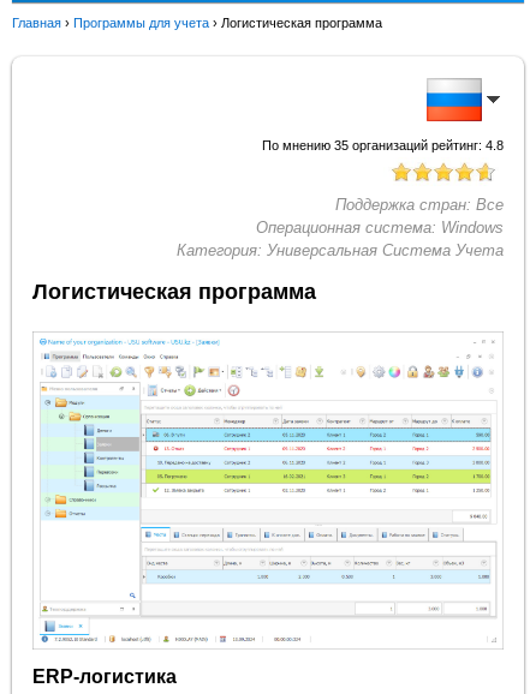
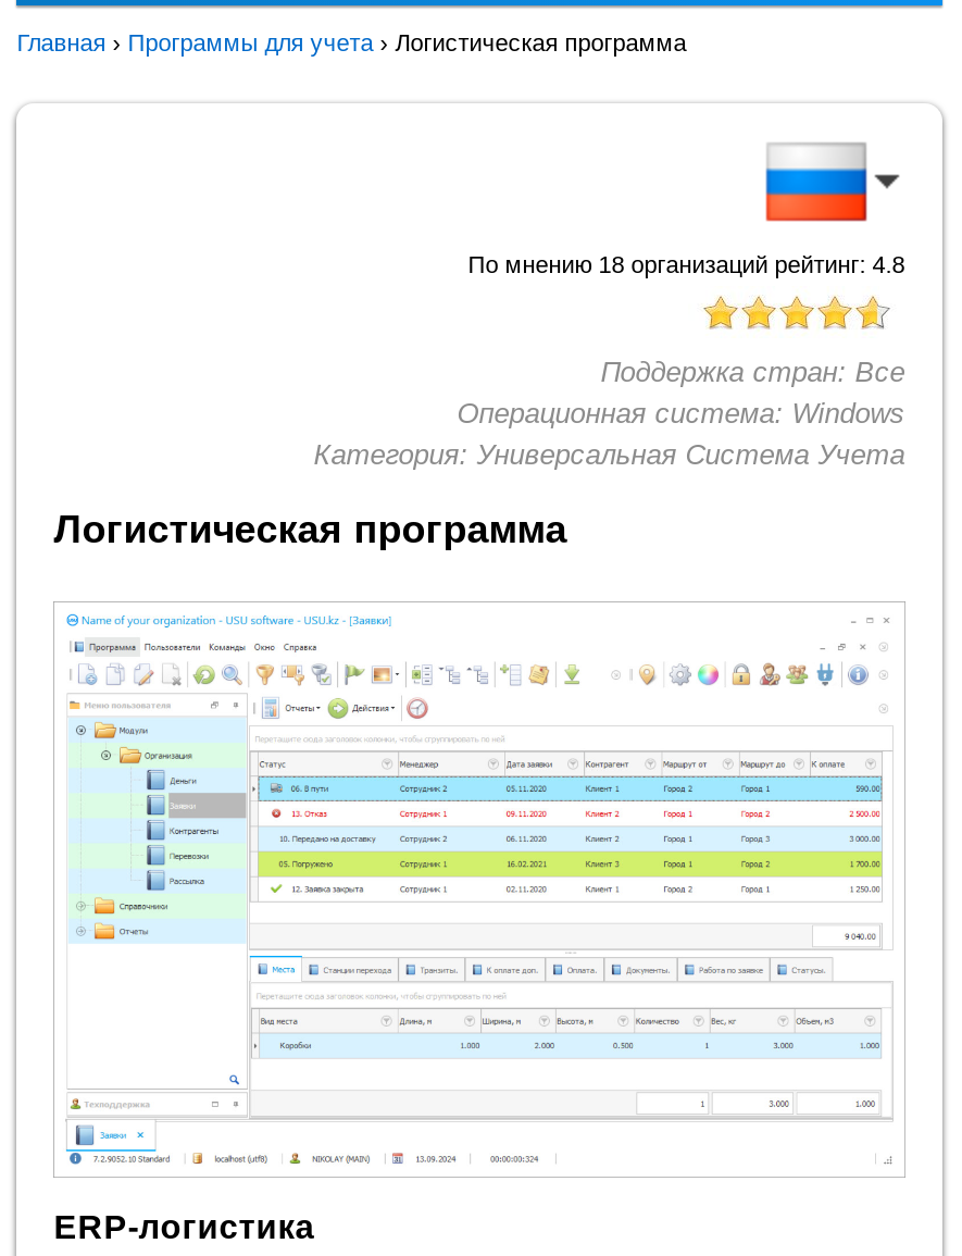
- По мнению 35 организаций рейтинг: 4.8
+ По мнению 18 организаций рейтинг: 4.8
